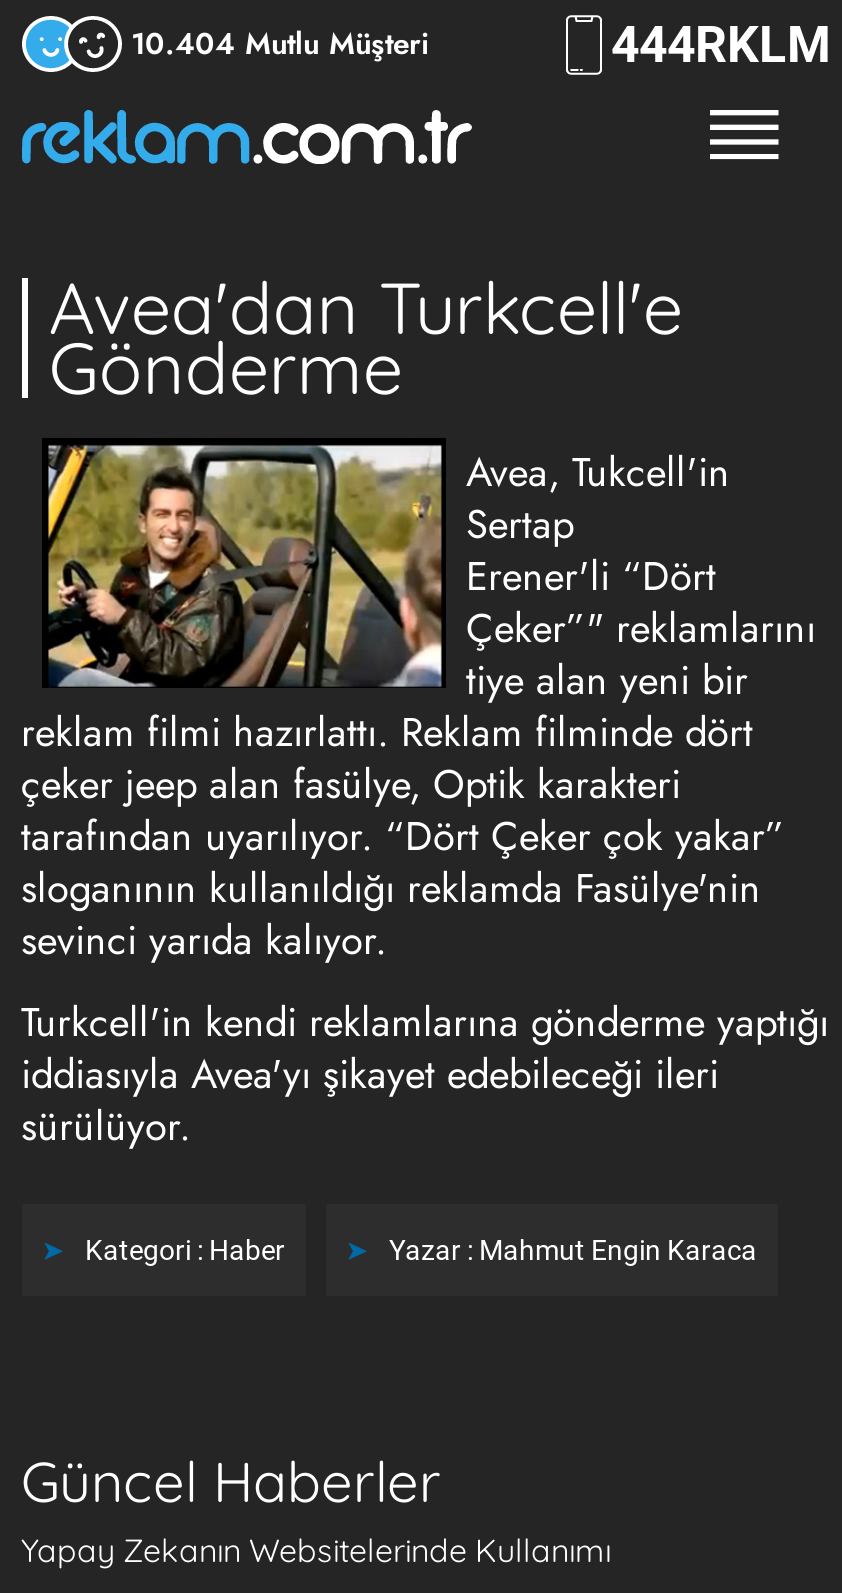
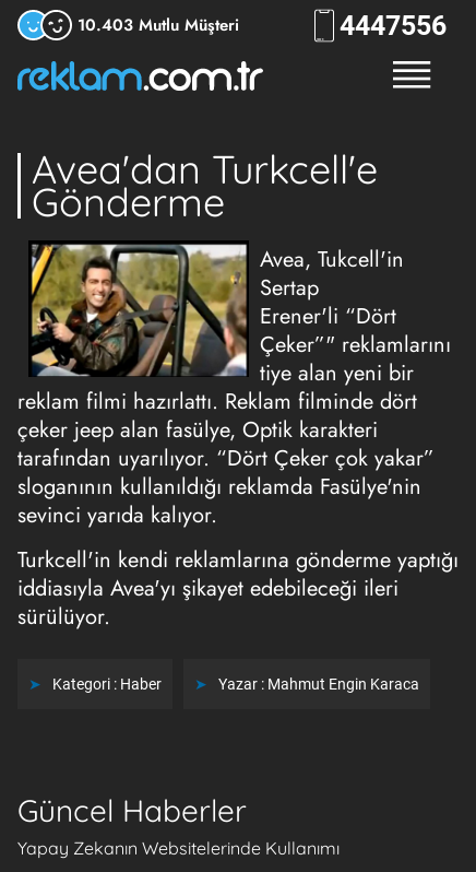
- 10.404 Mutlu Müşteri
- 444RKLM
+ 10.403 Mutlu Müşteri
+ 4447556
